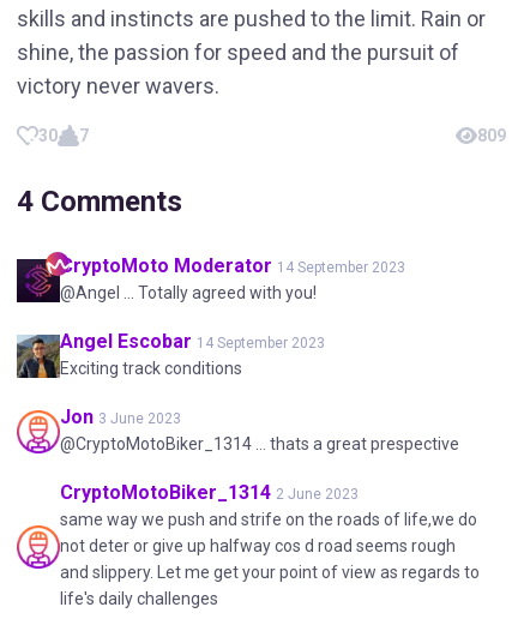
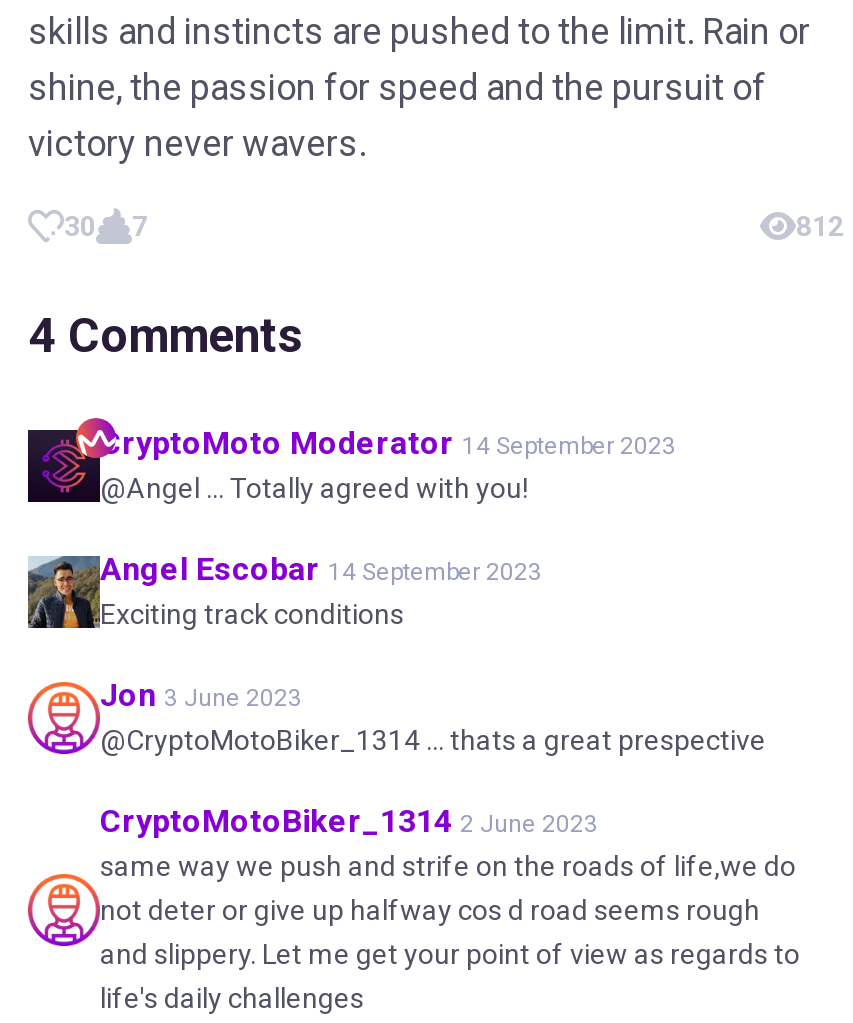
- 809
+ 812
